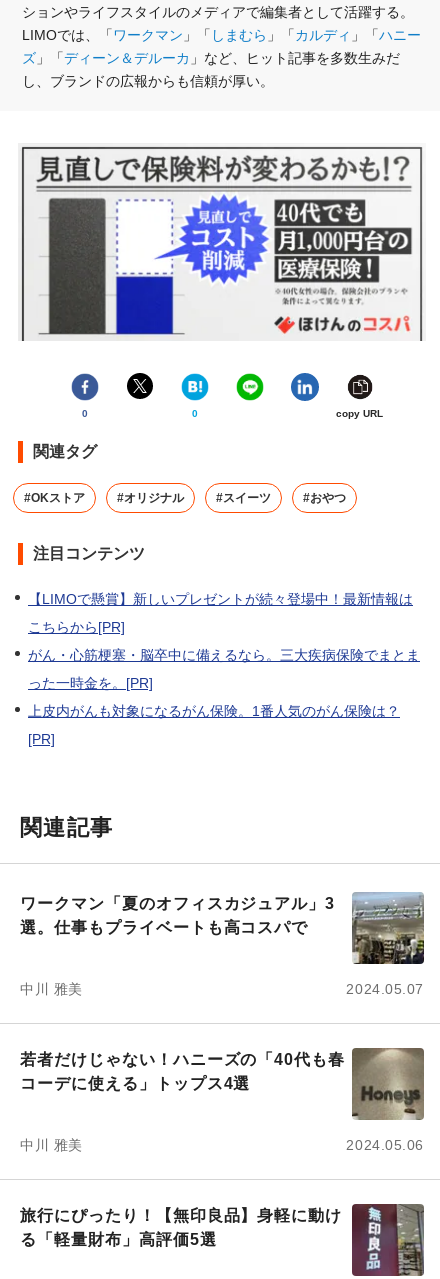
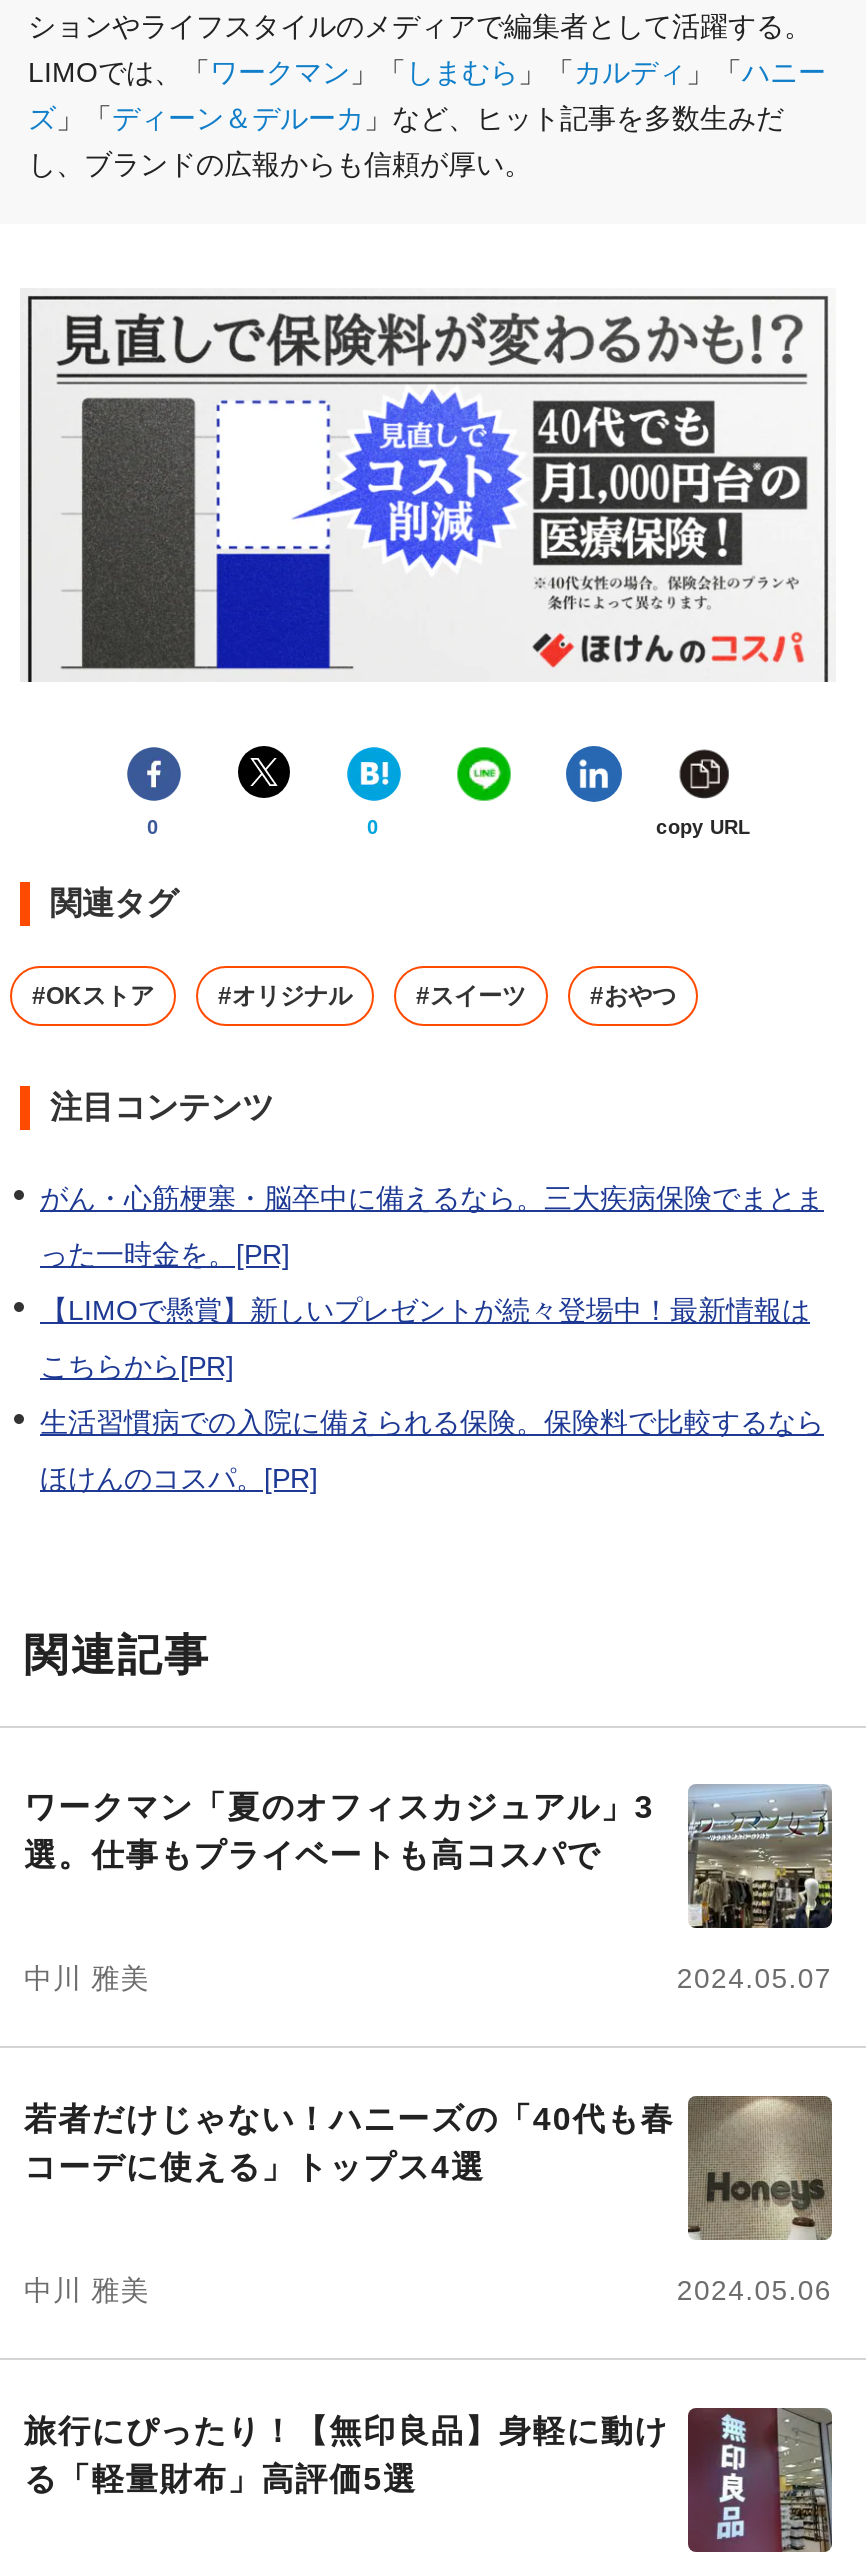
moved down: 【LIMOで懸賞】新しいプレゼントが続々登場中！最新情報は | こちらから[PR]

moved up: がん・心筋梗塞・脳卒中に備えるなら。三大疾病保険でまとま | った一時金を。[PR]

- 上皮内がんも対象になるがん保険。1番人気のがん保険は？
- [PR]
+ 生活習慣病での入院に備えられる保険。保険料で比較するなら
+ ほけんのコスパ。[PR]
